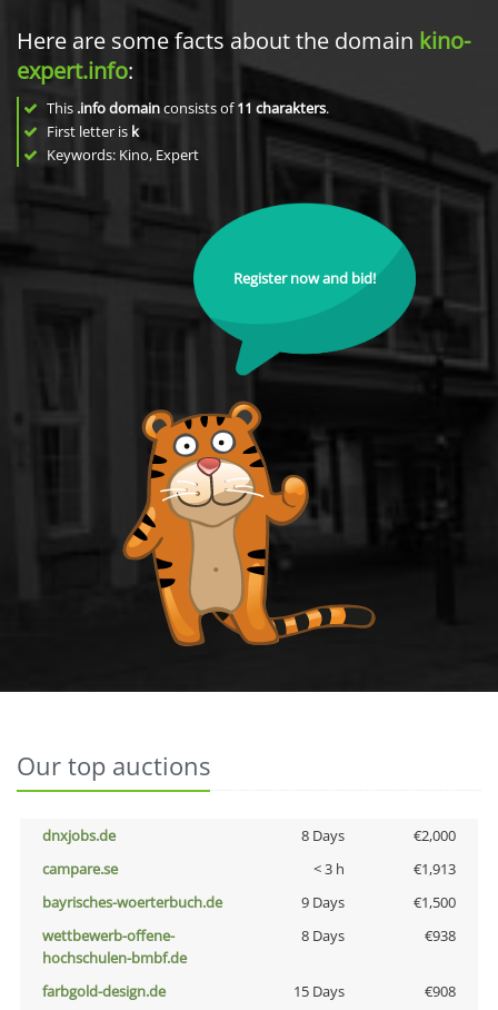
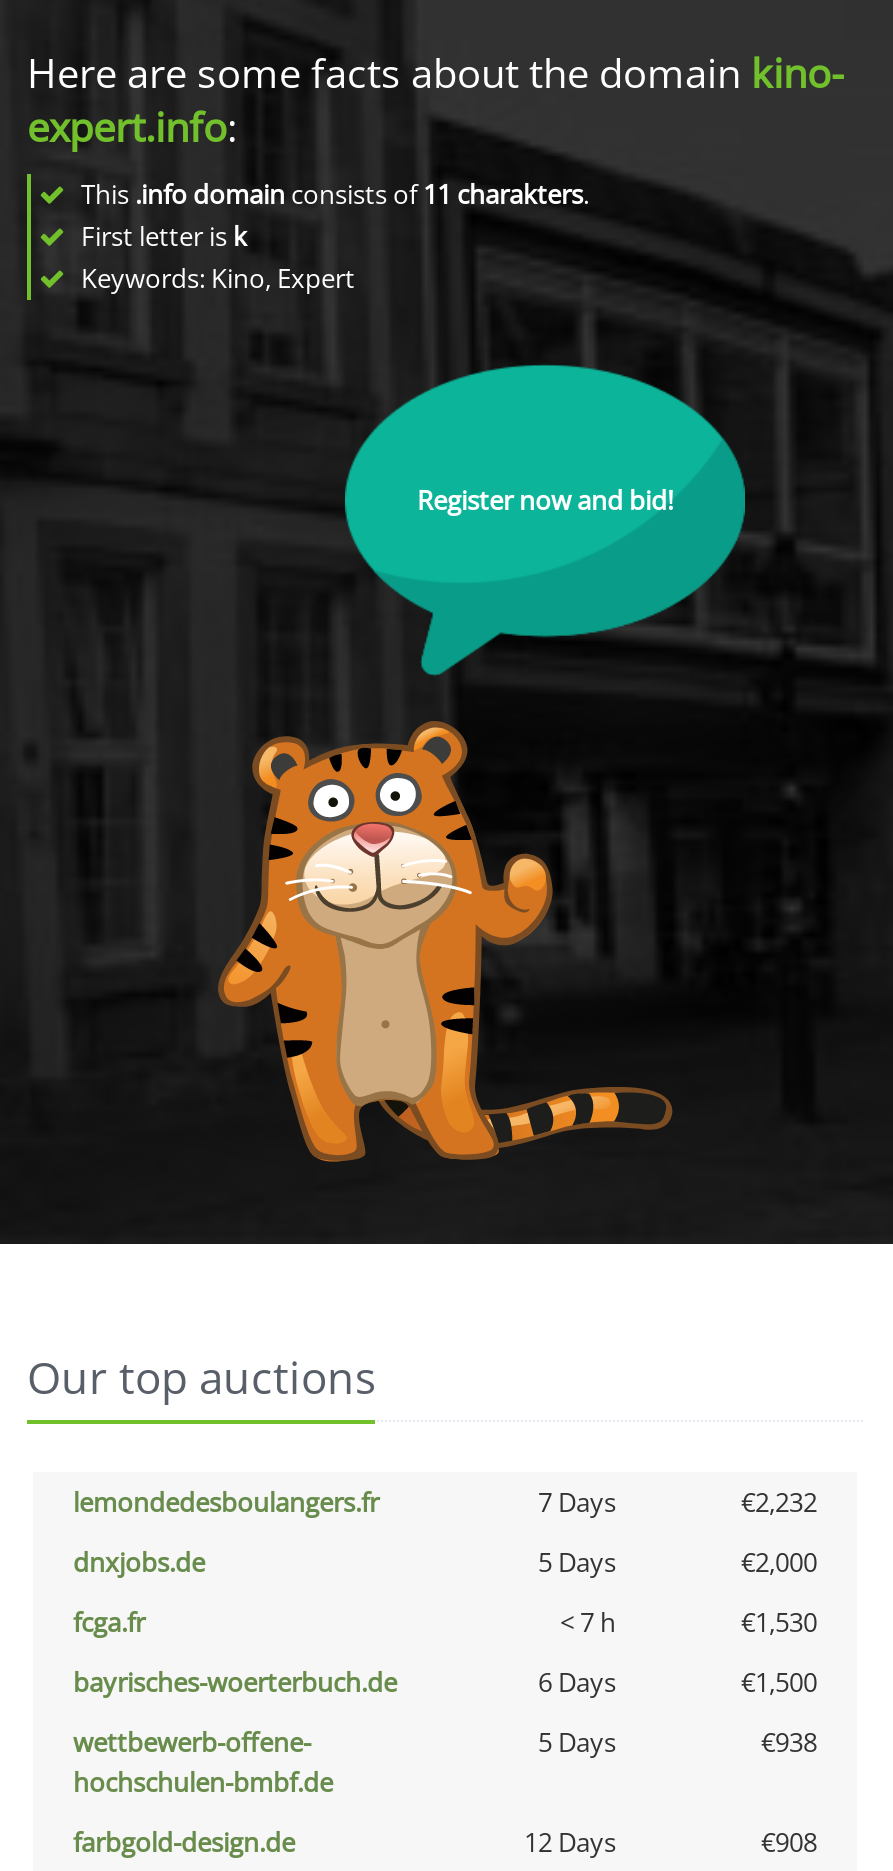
+ lemondedesboulangers.fr
+ 7 Days
+ €2,232

- 8 Days
+ 5 Days

- campare.se
- < 3 h
- €1,913
+ fcga.fr
+ < 7 h
+ €1,530

- 9 Days
+ 6 Days

- 8 Days
+ 5 Days

- 15 Days
+ 12 Days
